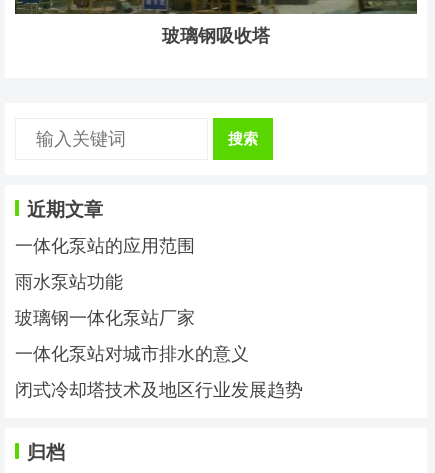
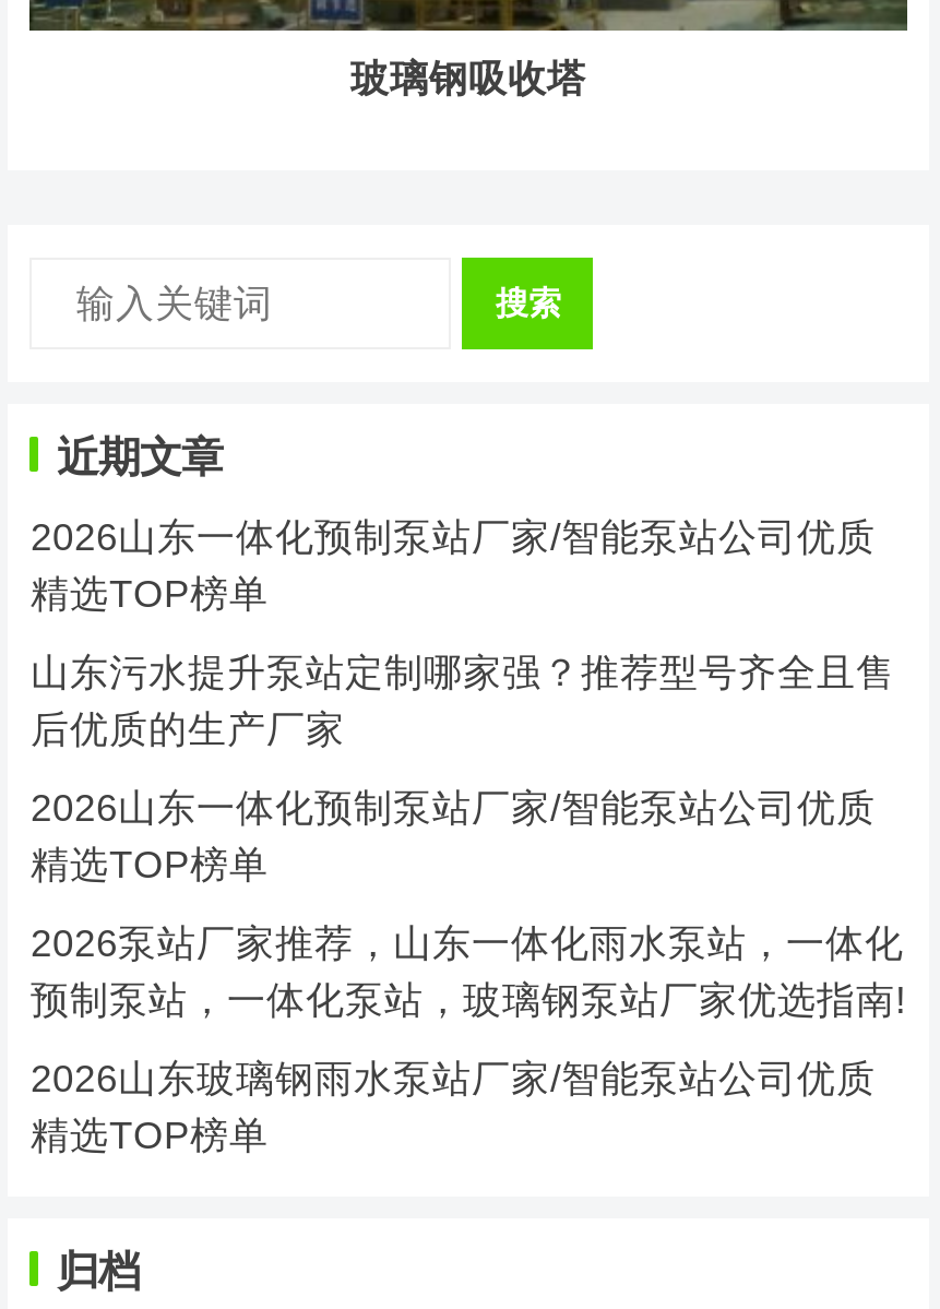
- 一体化泵站的应用范围
+ 2026山东一体化预制泵站厂家/智能泵站公司优质
+ 精选TOP榜单

- 雨水泵站功能
+ 山东污水提升泵站定制哪家强？推荐型号齐全且售
+ 后优质的生产厂家

- 玻璃钢一体化泵站厂家
+ 2026山东一体化预制泵站厂家/智能泵站公司优质
+ 精选TOP榜单

- 一体化泵站对城市排水的意义
+ 2026泵站厂家推荐，山东一体化雨水泵站，一体化
+ 预制泵站，一体化泵站，玻璃钢泵站厂家优选指南!

- 闭式冷却塔技术及地区行业发展趋势
+ 2026山东玻璃钢雨水泵站厂家/智能泵站公司优质
+ 精选TOP榜单
